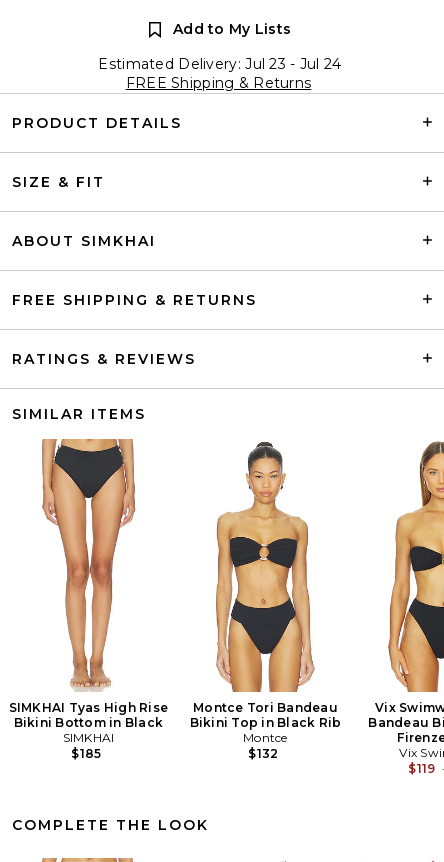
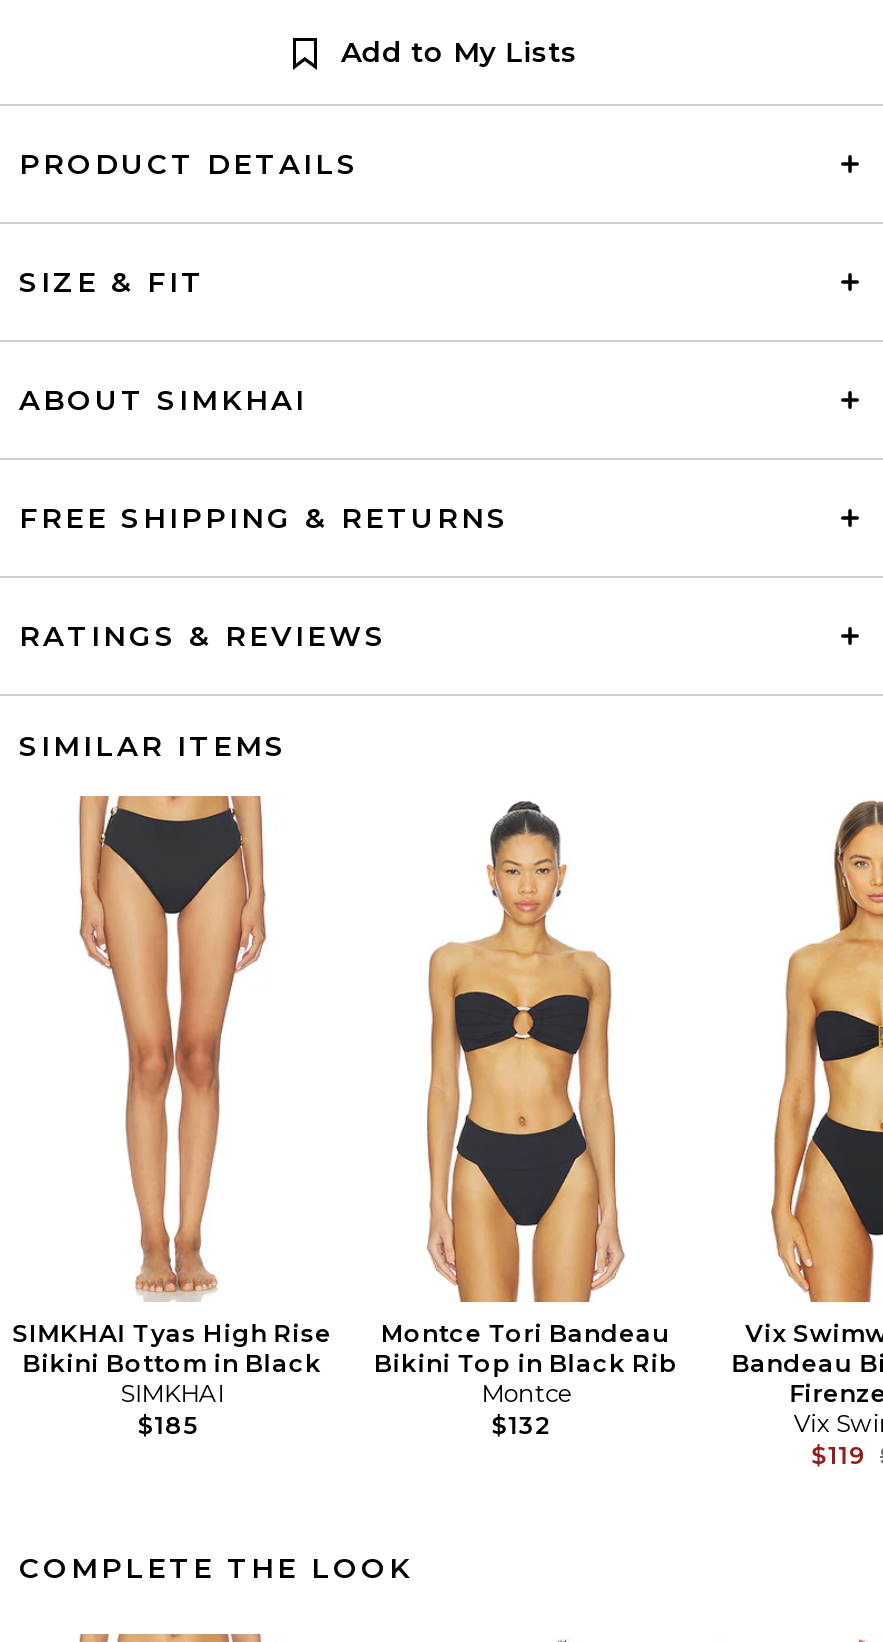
- Estimated Delivery: Jul 23 - Jul 24
- FREE Shipping & Returns
